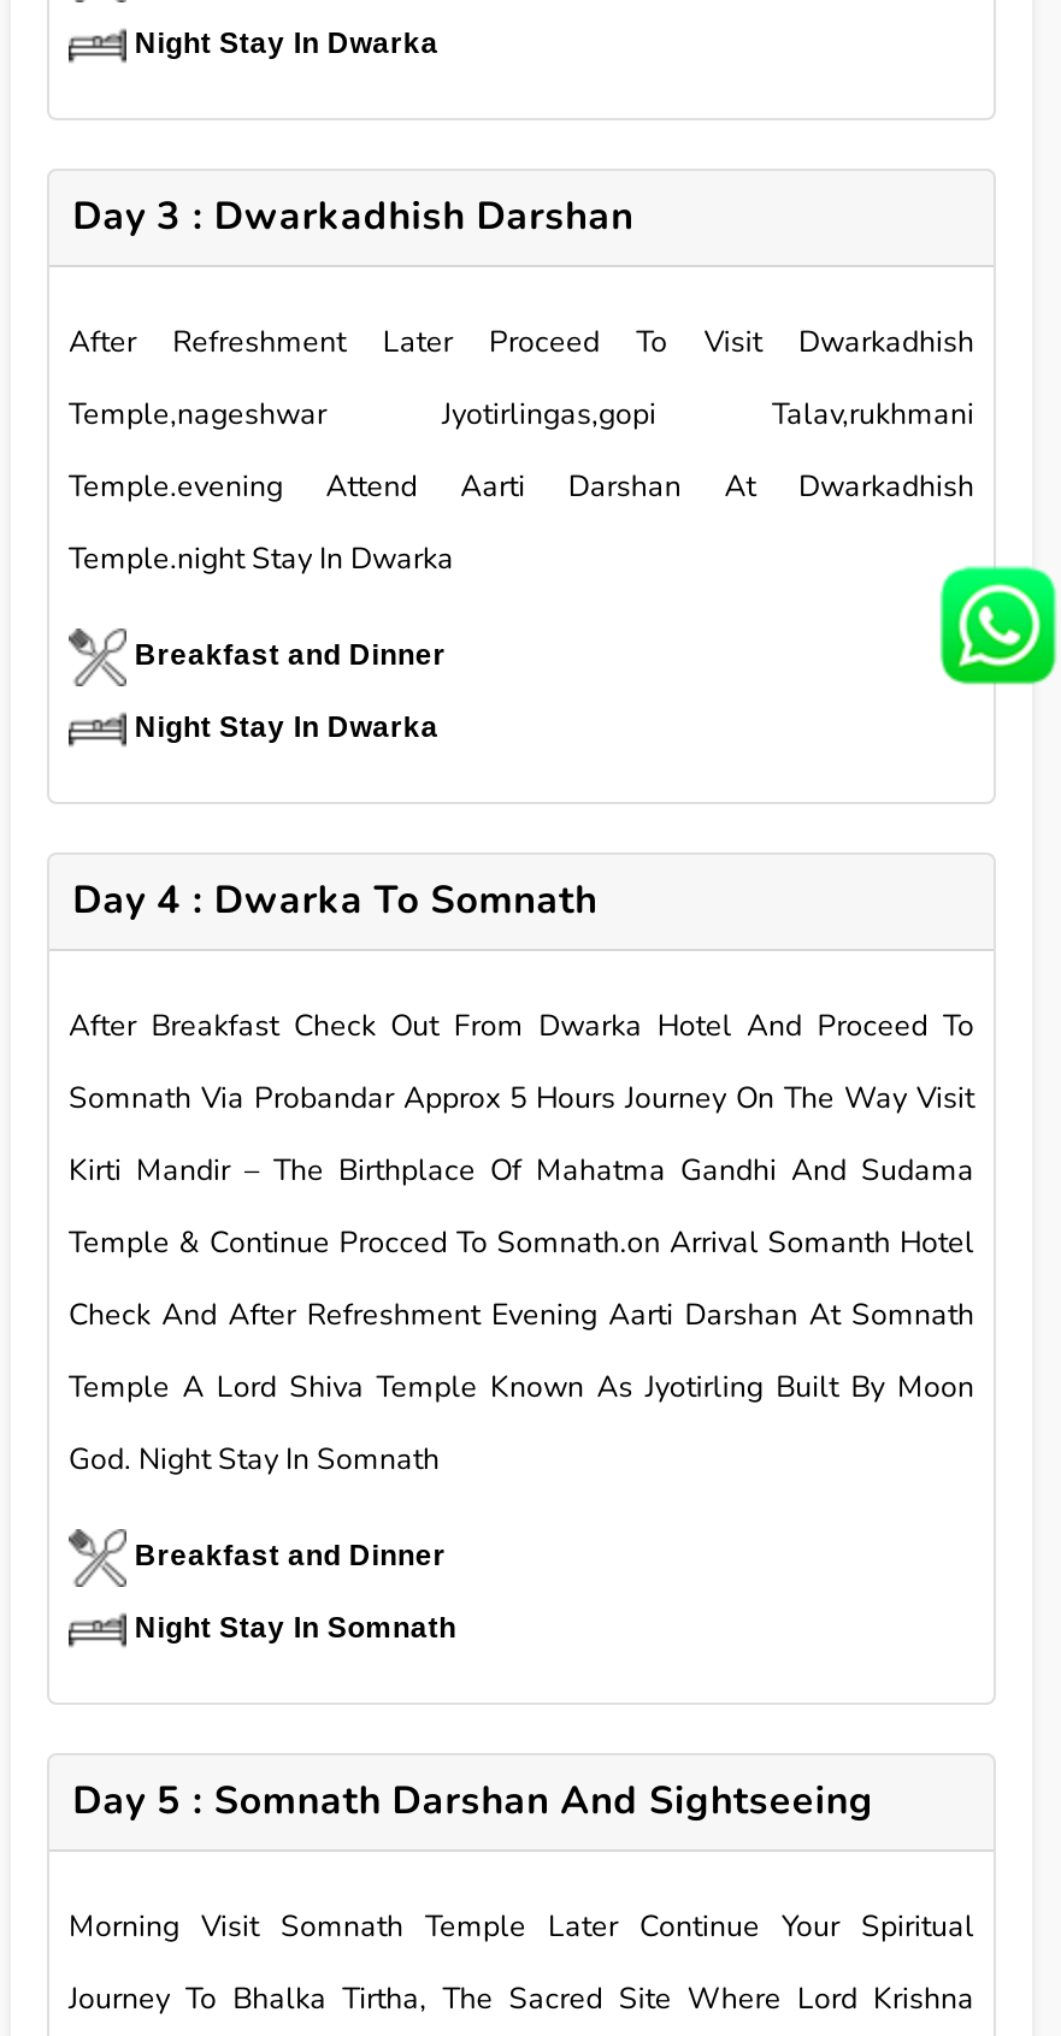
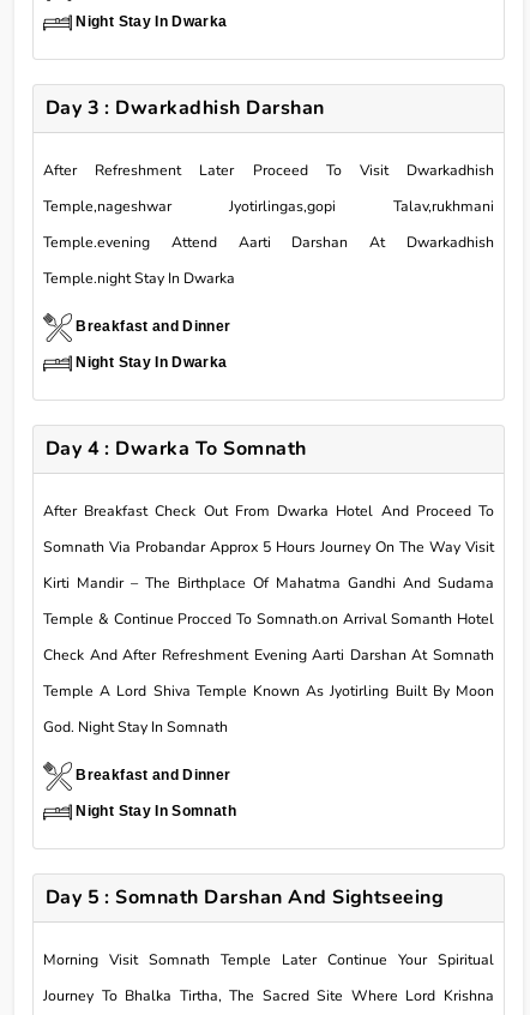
- [image]
